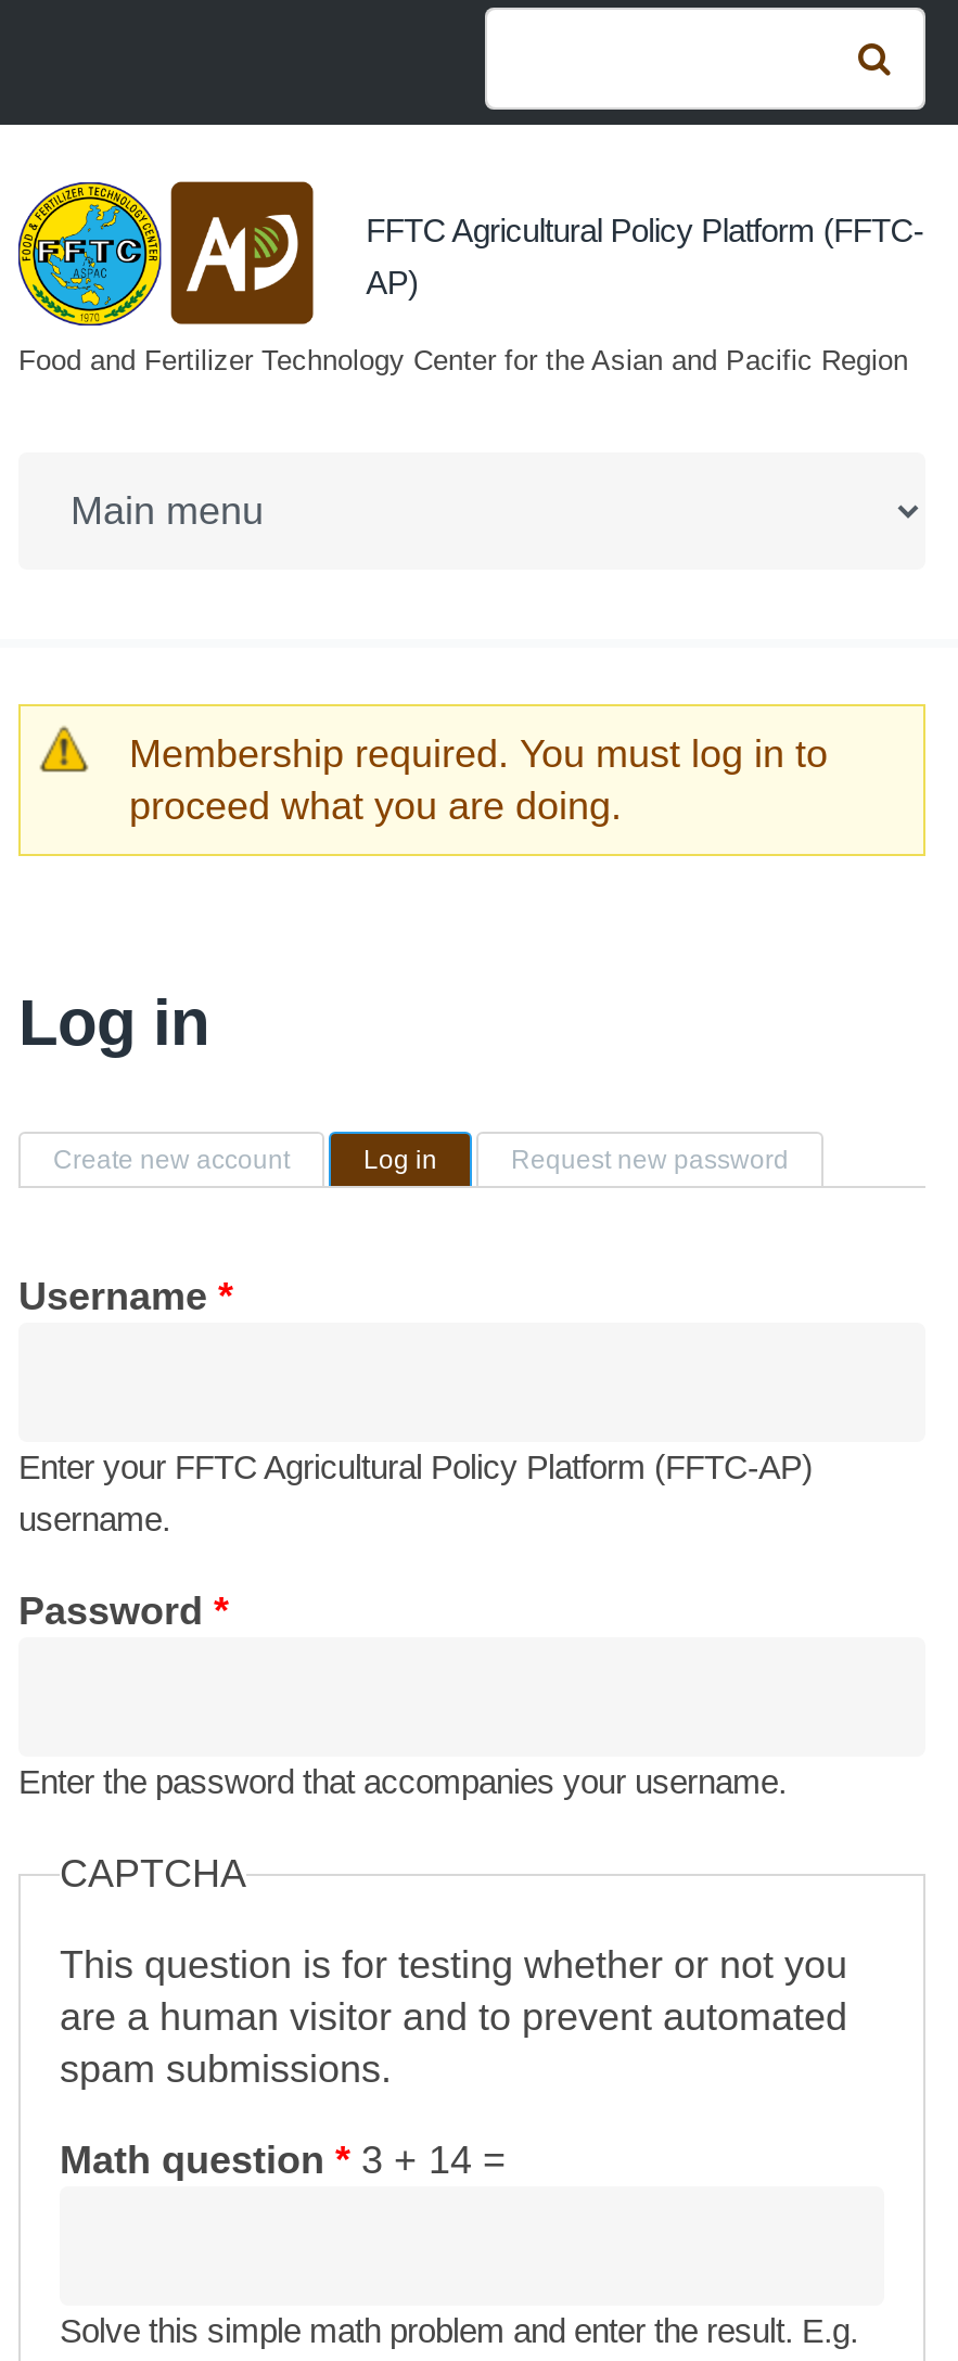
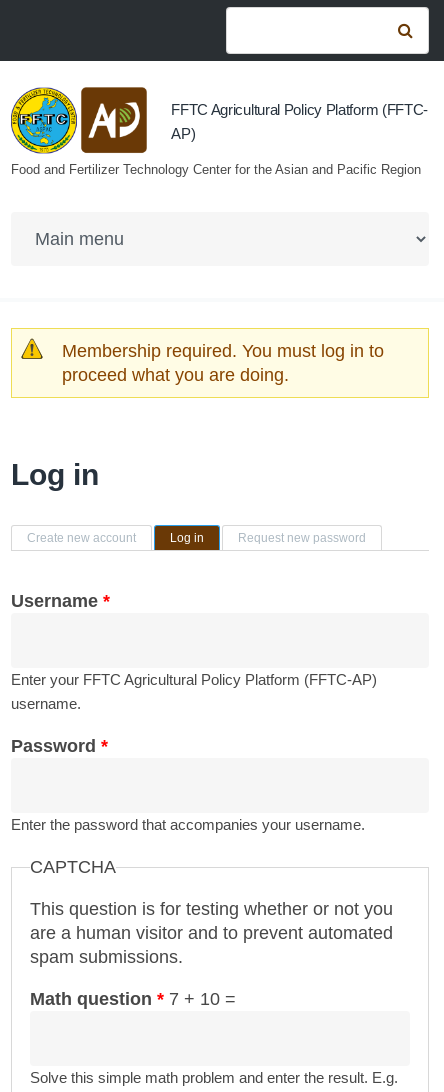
- Math question * 3 + 14 =
+ Math question * 7 + 10 =
